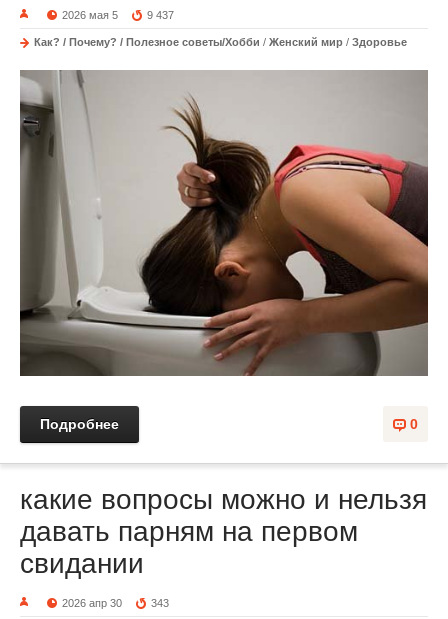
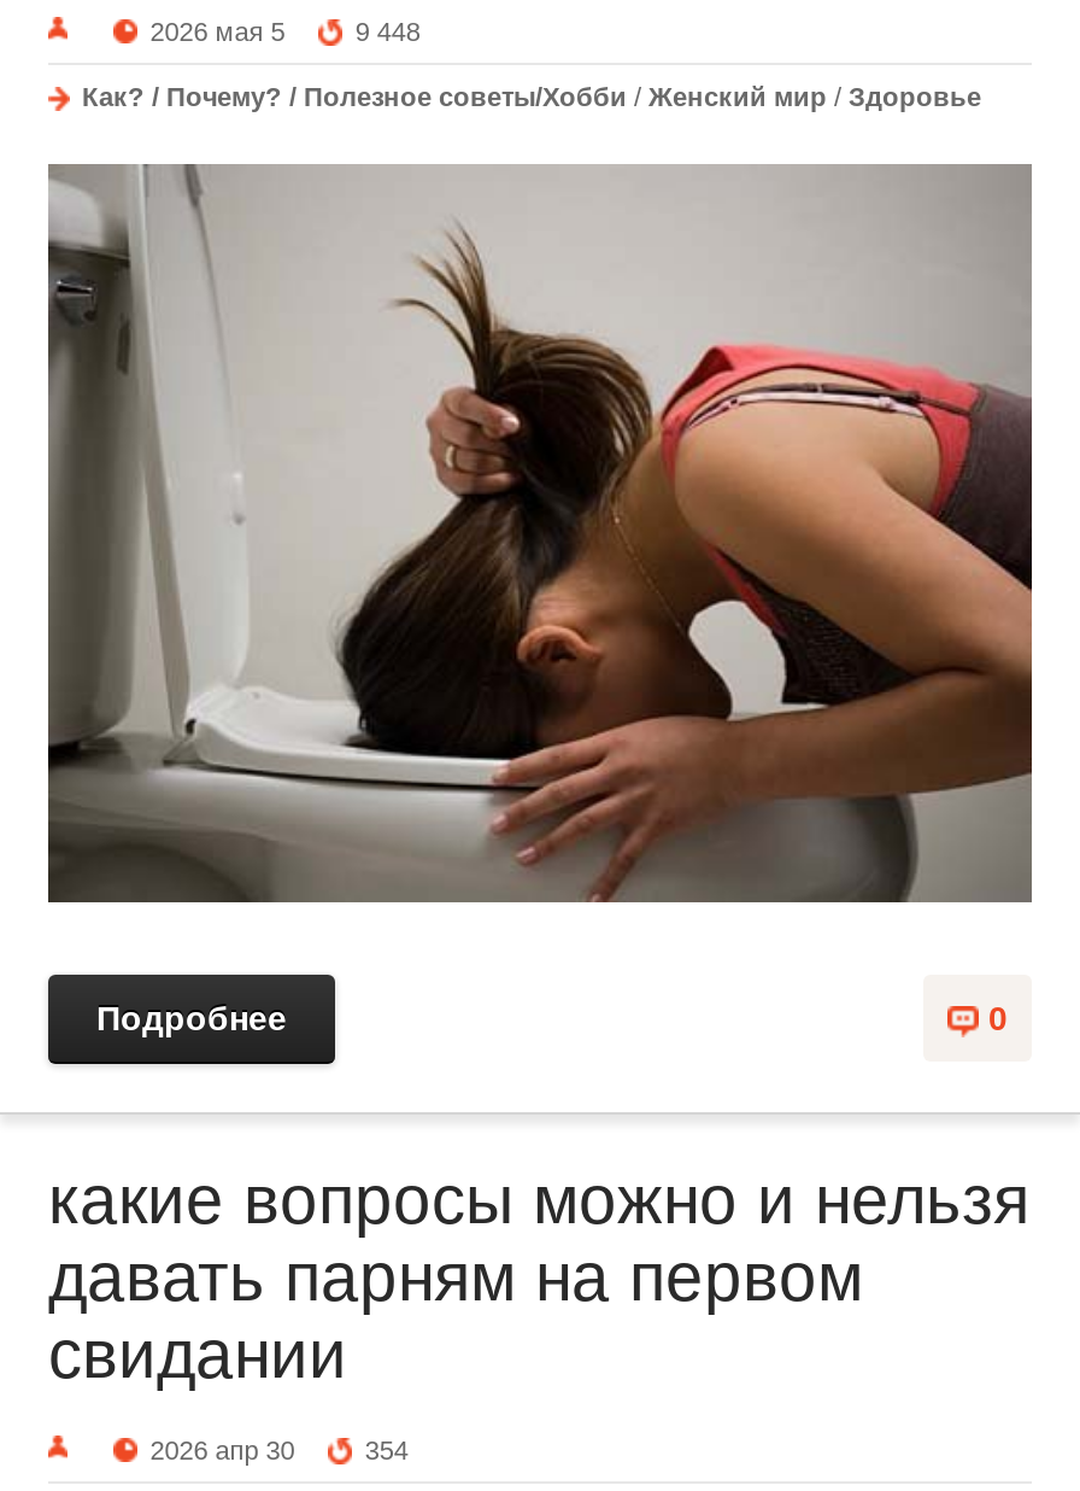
- 9 437
+ 9 448

- 343
+ 354
